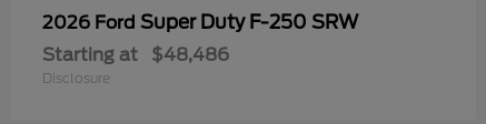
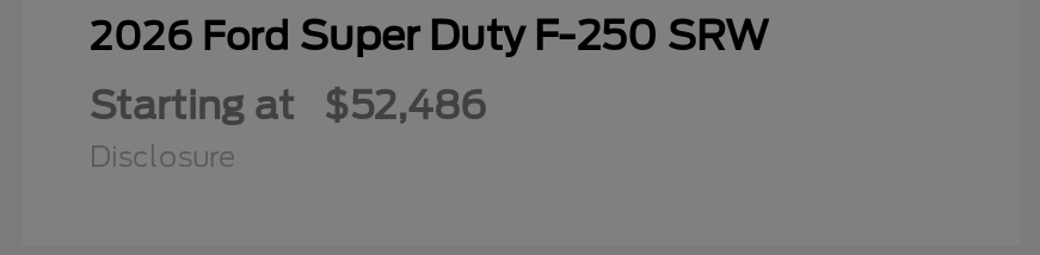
- Starting at $48,486
+ Starting at $52,486
